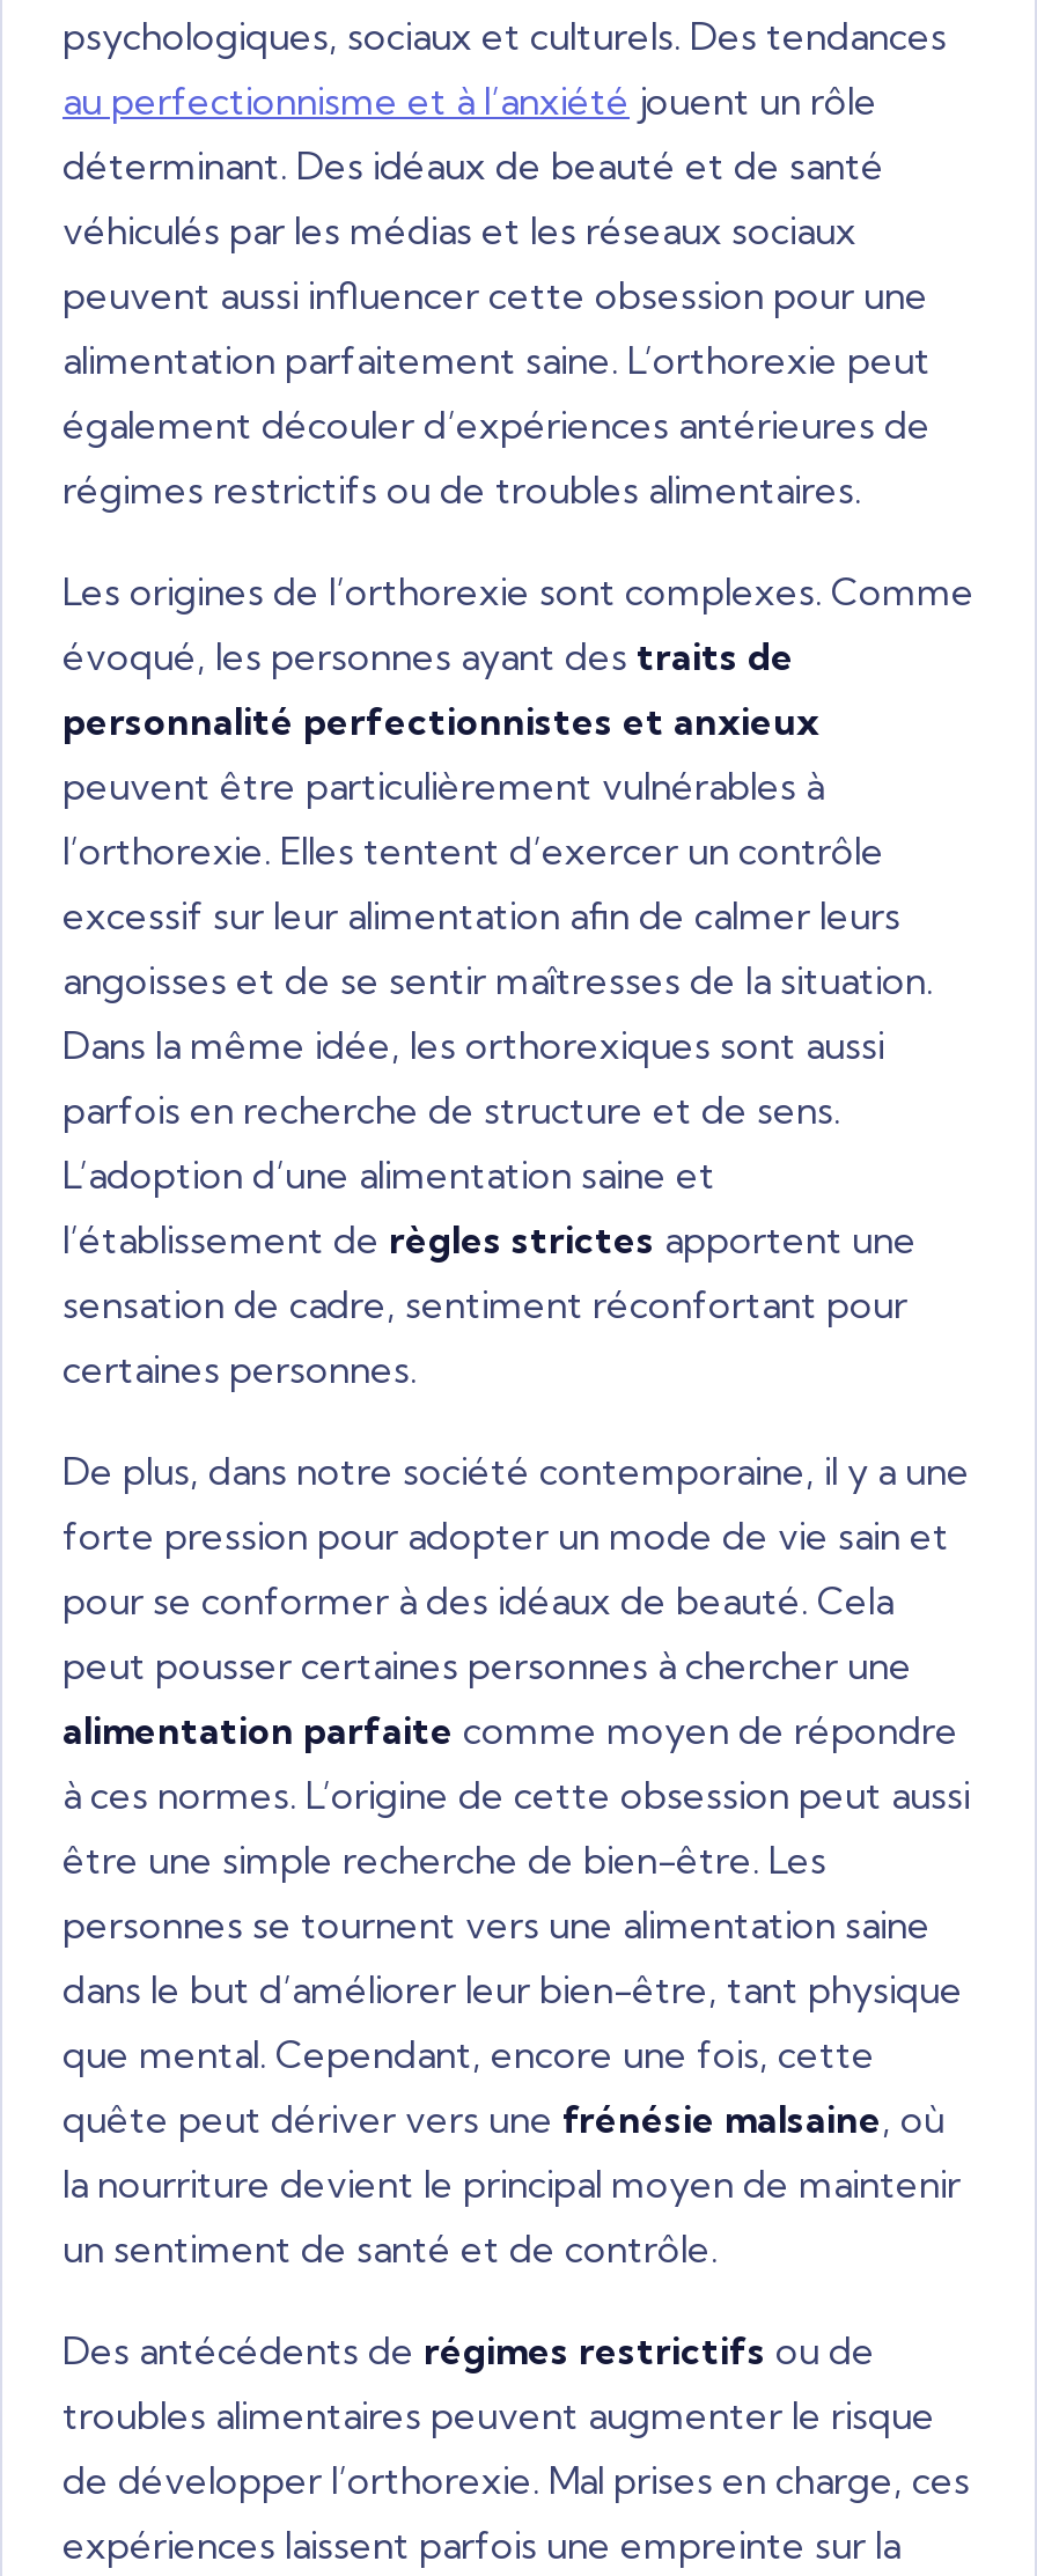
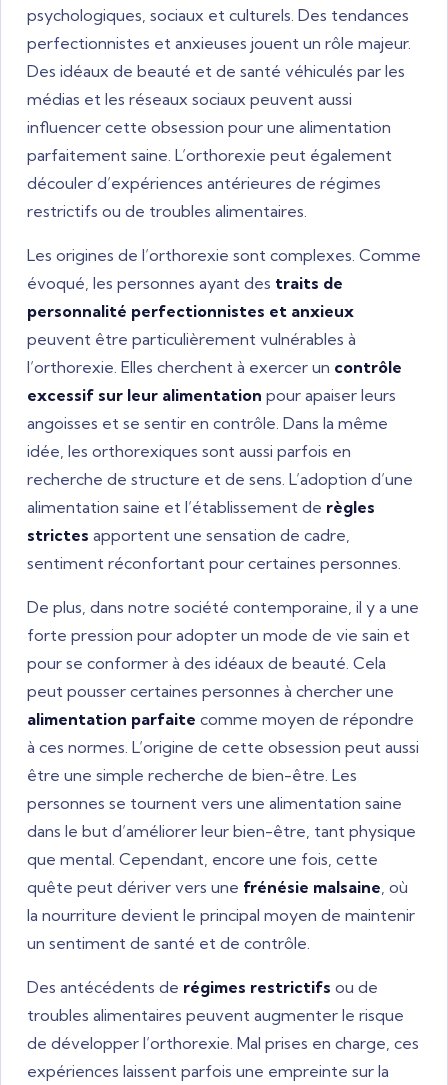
- au perfectionnisme et à l’anxiété jouent un rôle
- déterminant. Des idéaux de beauté et de santé
- véhiculés par les médias et les réseaux sociaux
- peuvent aussi influencer cette obsession pour une
- alimentation parfaitement saine. L’orthorexie peut
- également découler d’expériences antérieures de
- régimes restrictifs ou de troubles alimentaires.
+ perfectionnistes et anxieuses jouent un rôle majeur.
+ Des idéaux de beauté et de santé véhiculés par les
+ médias et les réseaux sociaux peuvent aussi
+ influencer cette obsession pour une alimentation
+ parfaitement saine. L’orthorexie peut également
+ découler d’expériences antérieures de régimes
+ restrictifs ou de troubles alimentaires.

- l’orthorexie. Elles tentent d’exercer un contrôle
- excessif sur leur alimentation afin de calmer leurs
- angoisses et de se sentir maîtresses de la situation.
- Dans la même idée, les orthorexiques sont aussi
- parfois en recherche de structure et de sens.
- L’adoption d’une alimentation saine et
- l’établissement de règles strictes apportent une
- sensation de cadre, sentiment réconfortant pour
- certaines personnes.
+ l’orthorexie. Elles cherchent à exercer un contrôle
+ excessif sur leur alimentation pour apaiser leurs
+ angoisses et se sentir en contrôle. Dans la même
+ idée, les orthorexiques sont aussi parfois en
+ recherche de structure et de sens. L’adoption d’une
+ alimentation saine et l’établissement de règles
+ strictes apportent une sensation de cadre,
+ sentiment réconfortant pour certaines personnes.
